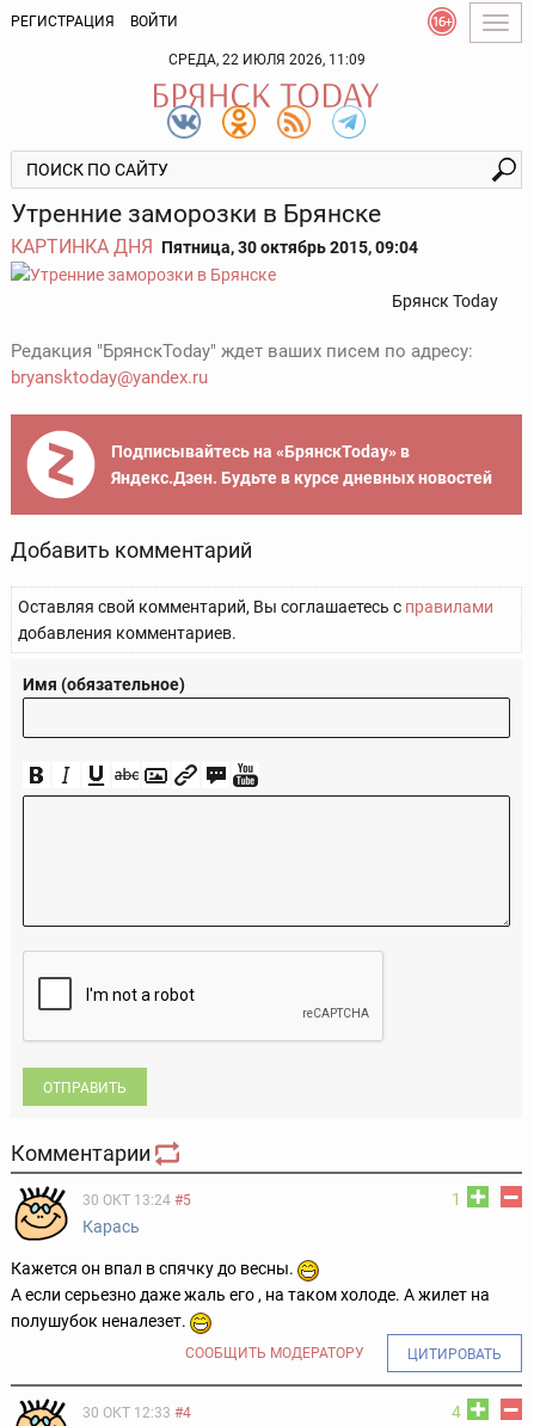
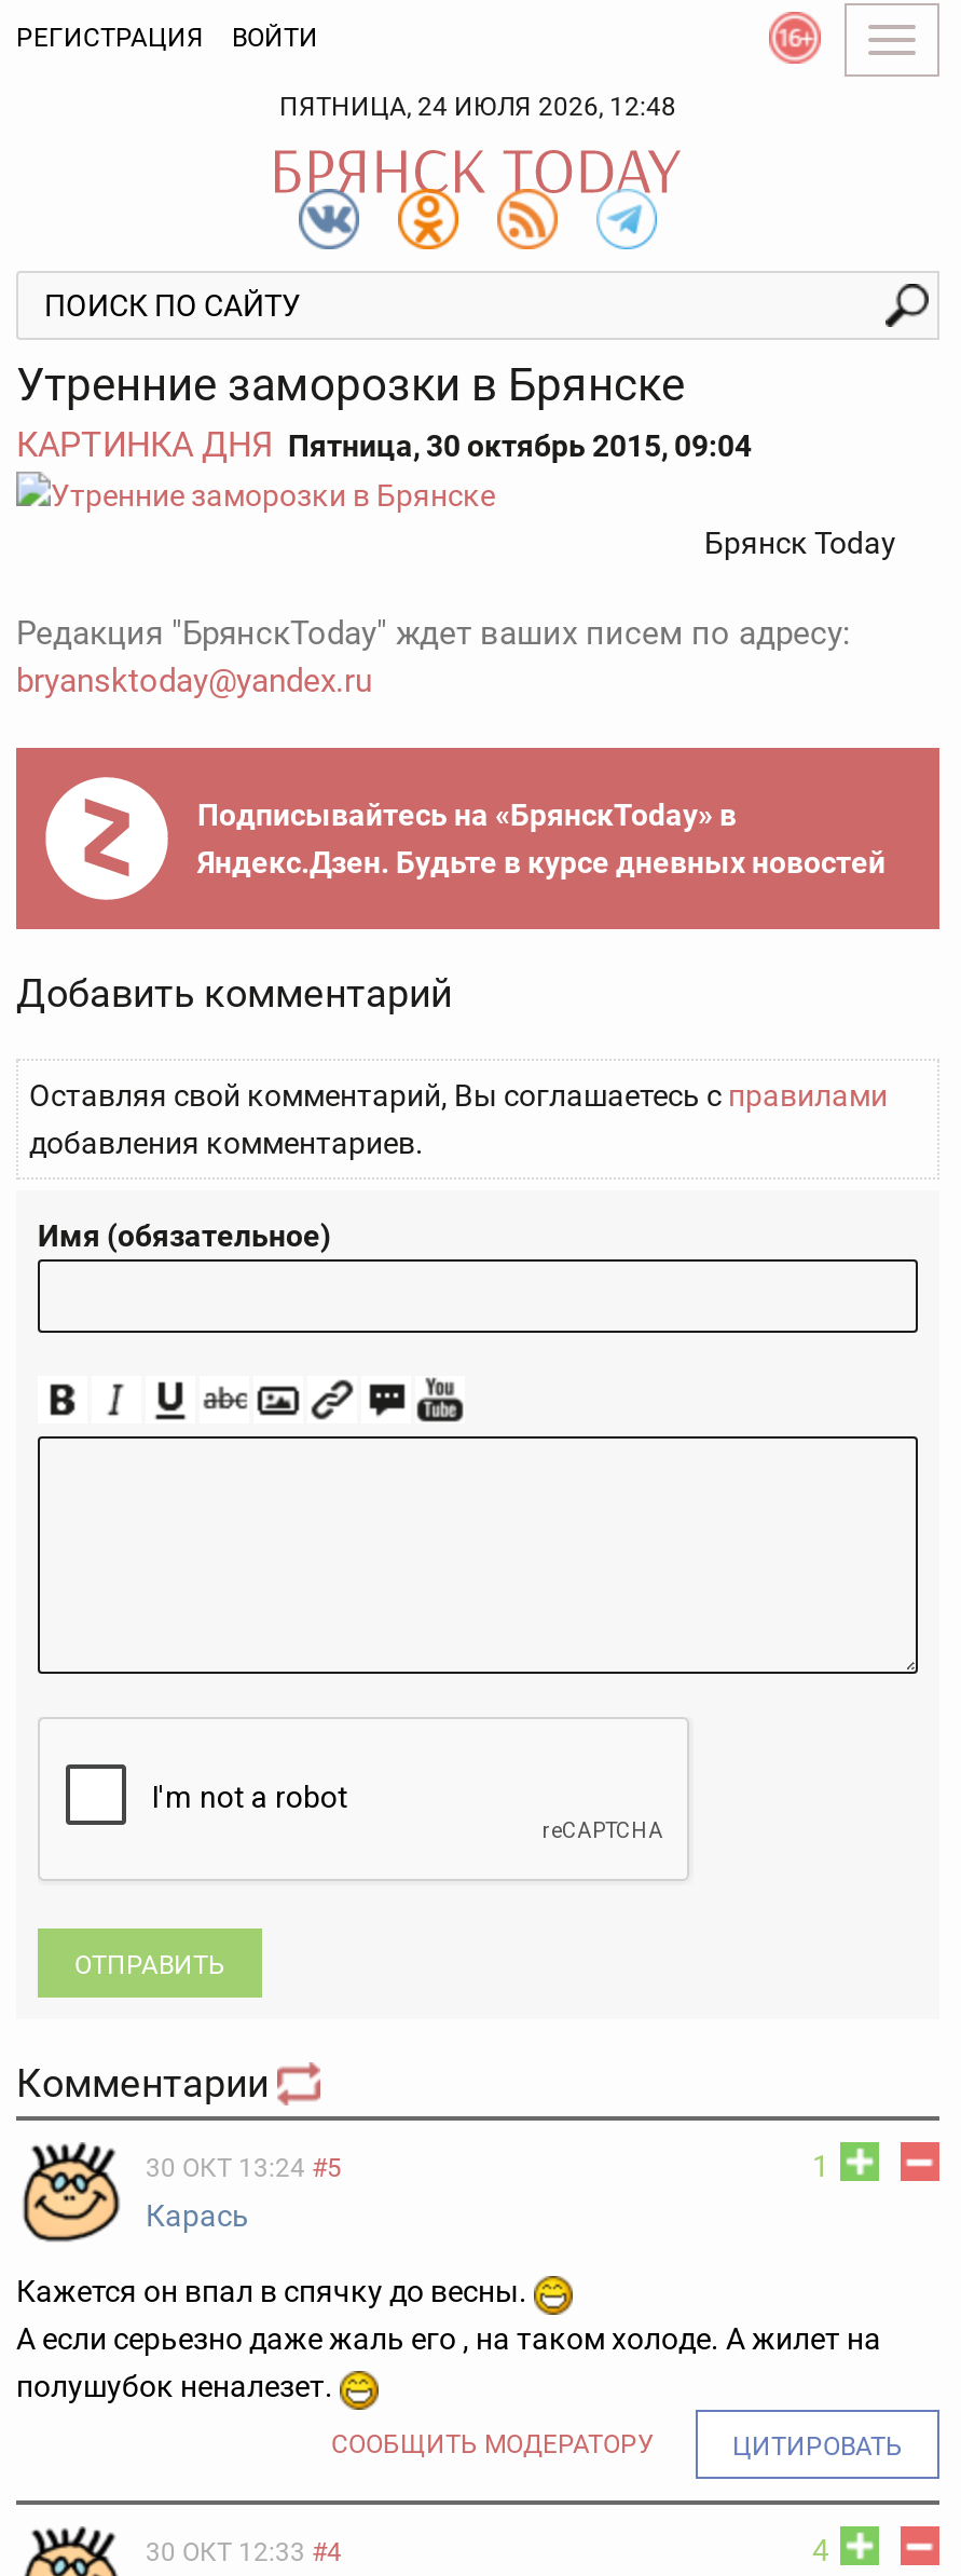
- СРЕДА, 22 ИЮЛЯ 2026, 11:09
+ ПЯТНИЦА, 24 ИЮЛЯ 2026, 12:48
